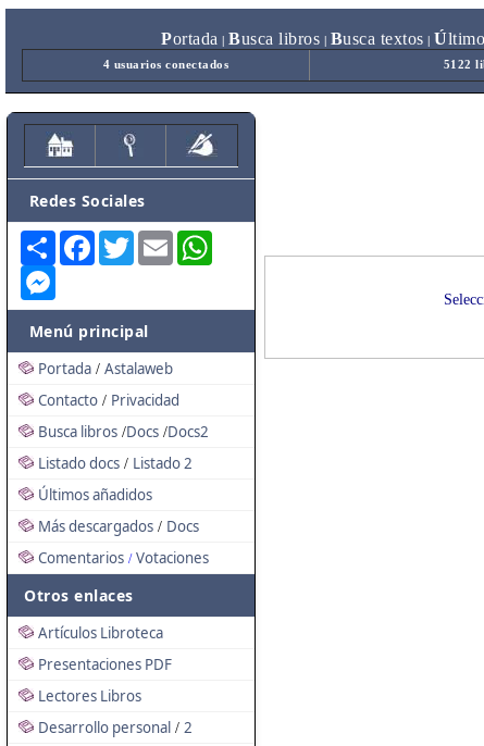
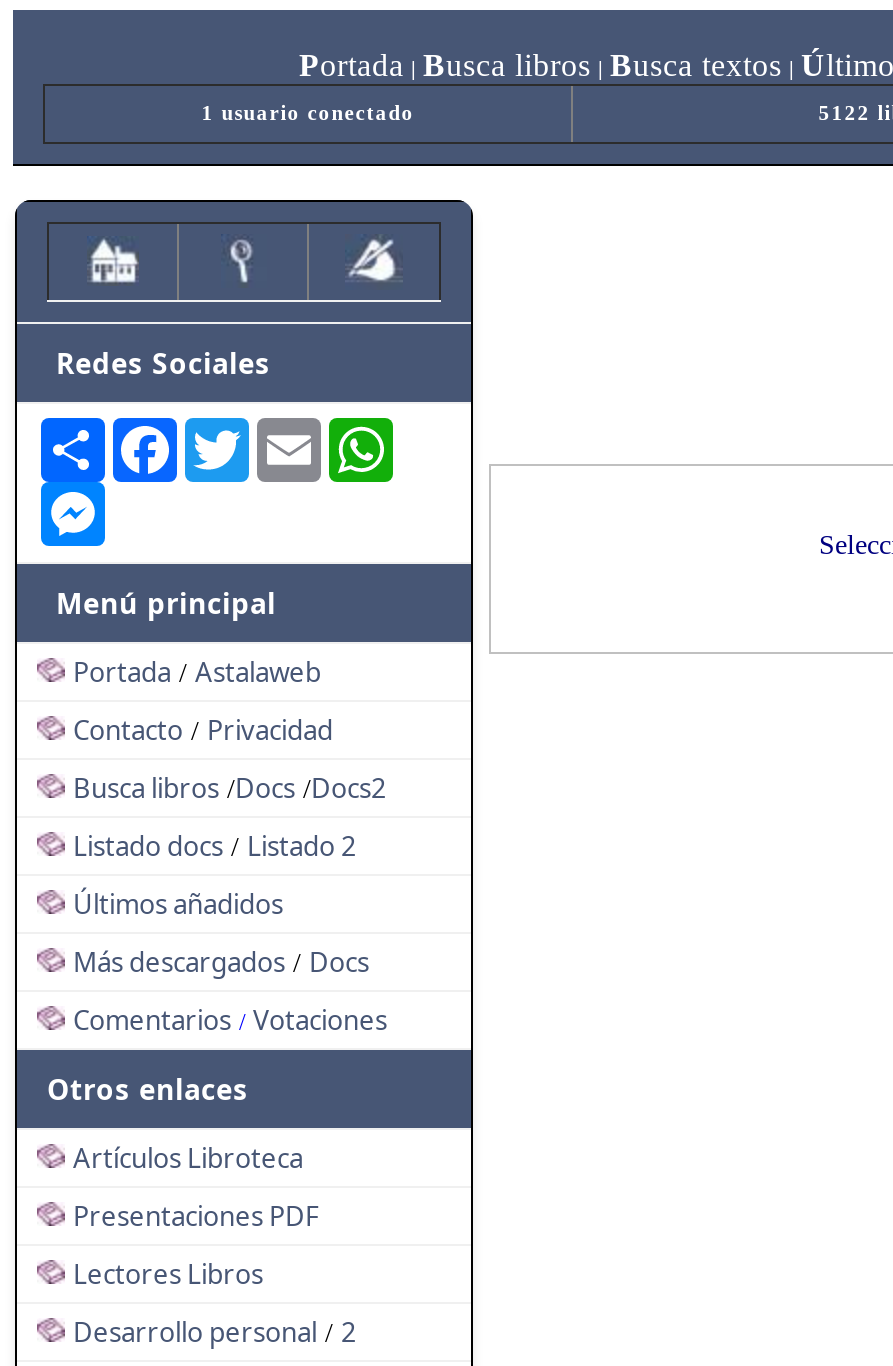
- 4 usuarios conectados
+ 1 usuario conectado
